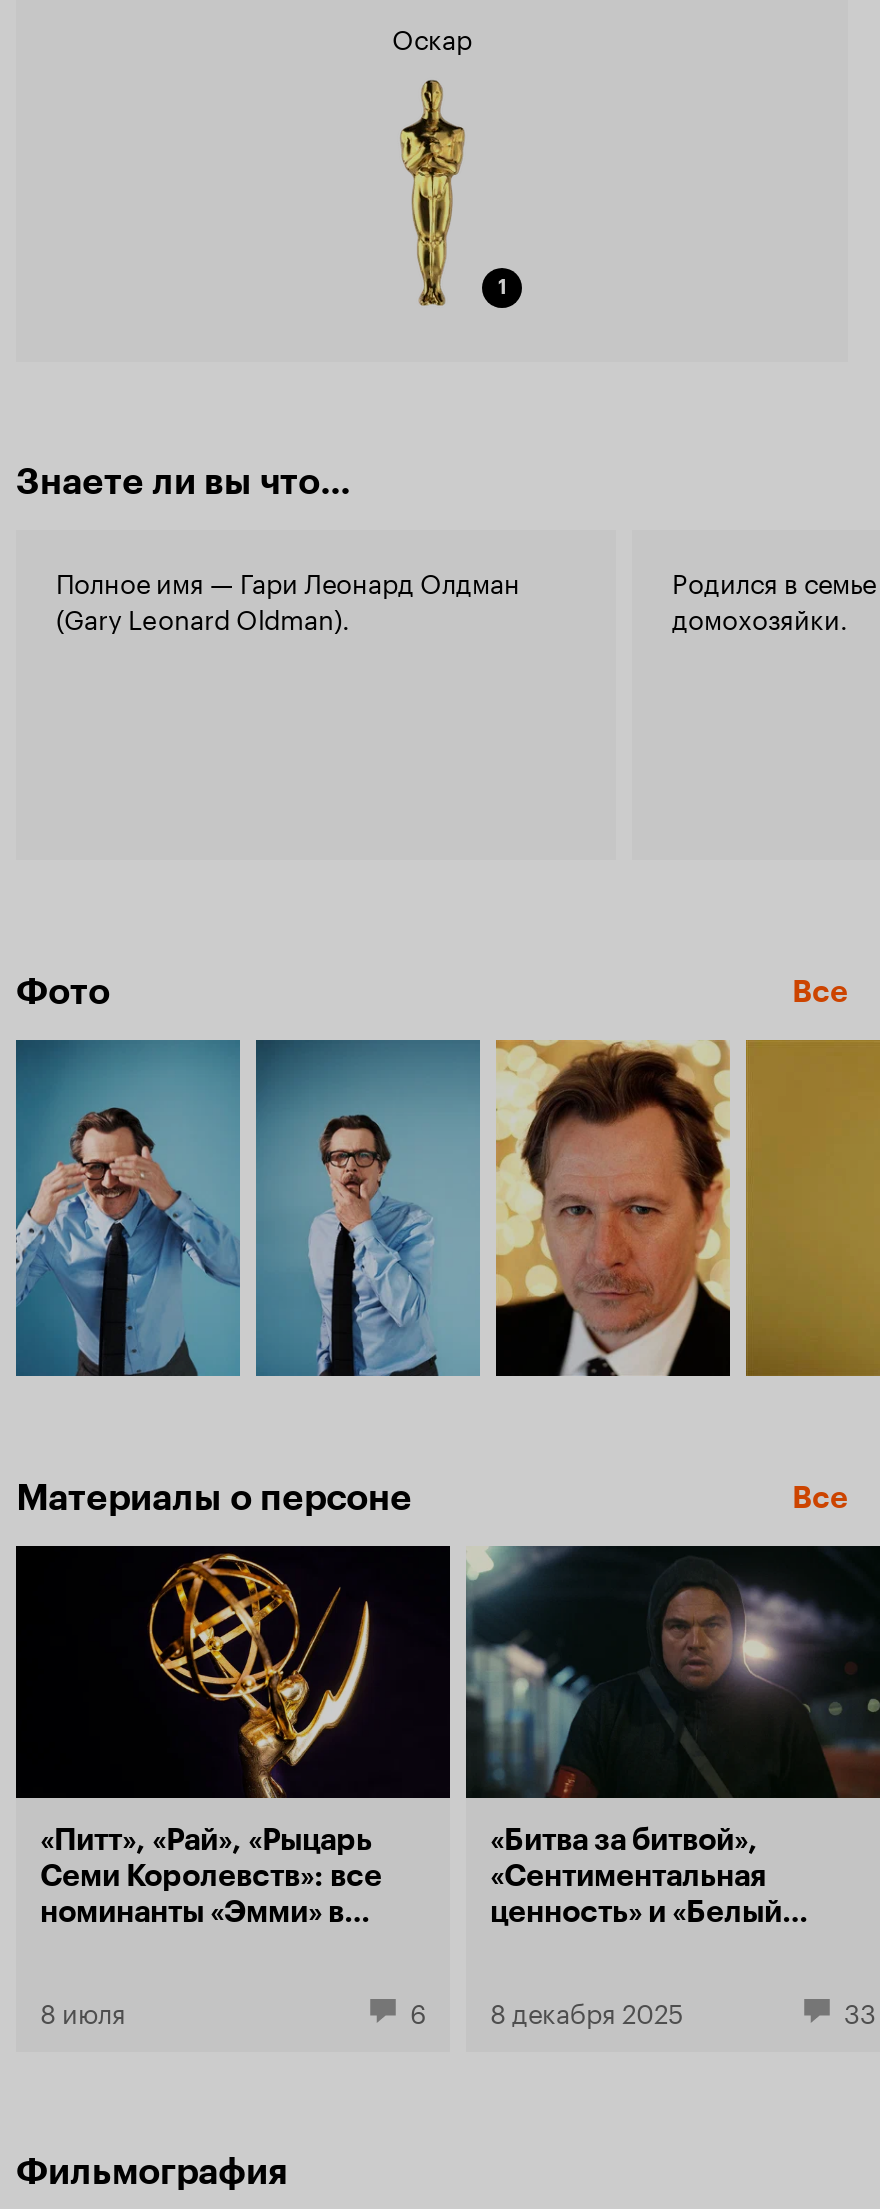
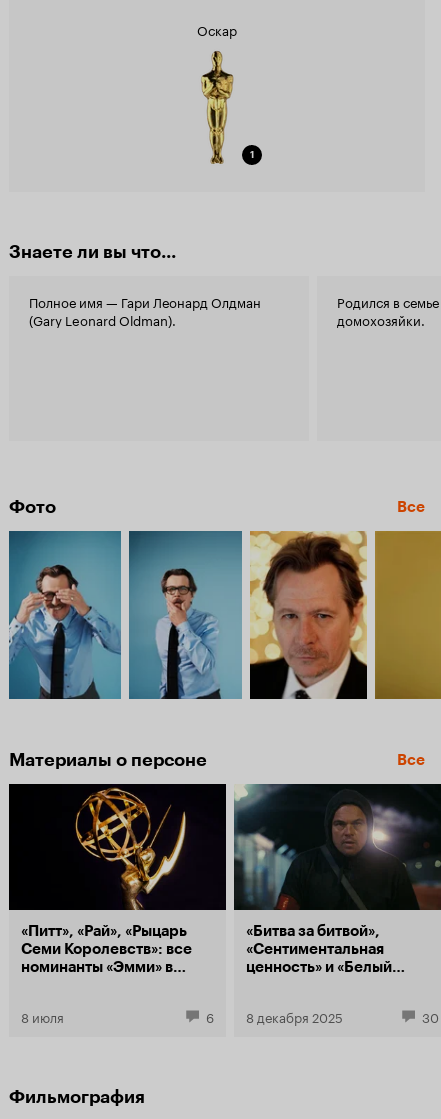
- 33
+ 30
